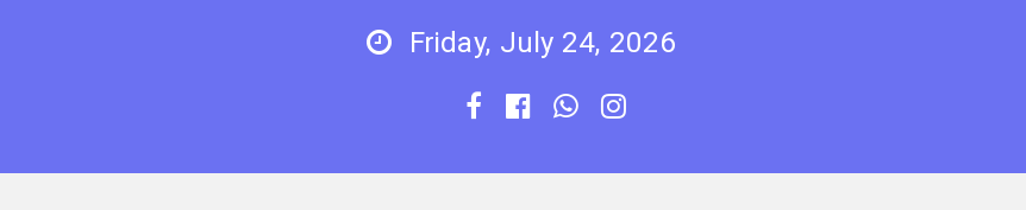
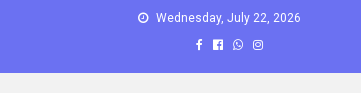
- Friday, July 24, 2026
+ Wednesday, July 22, 2026
